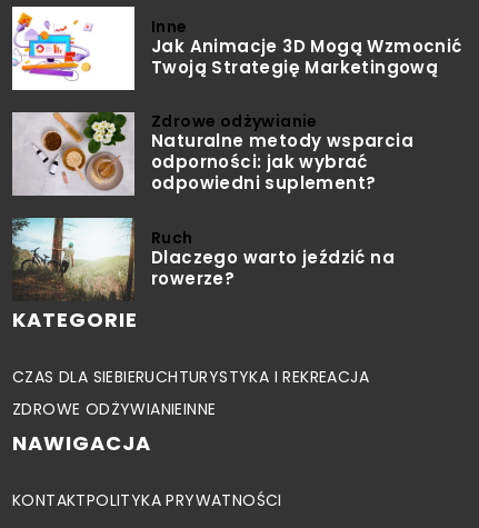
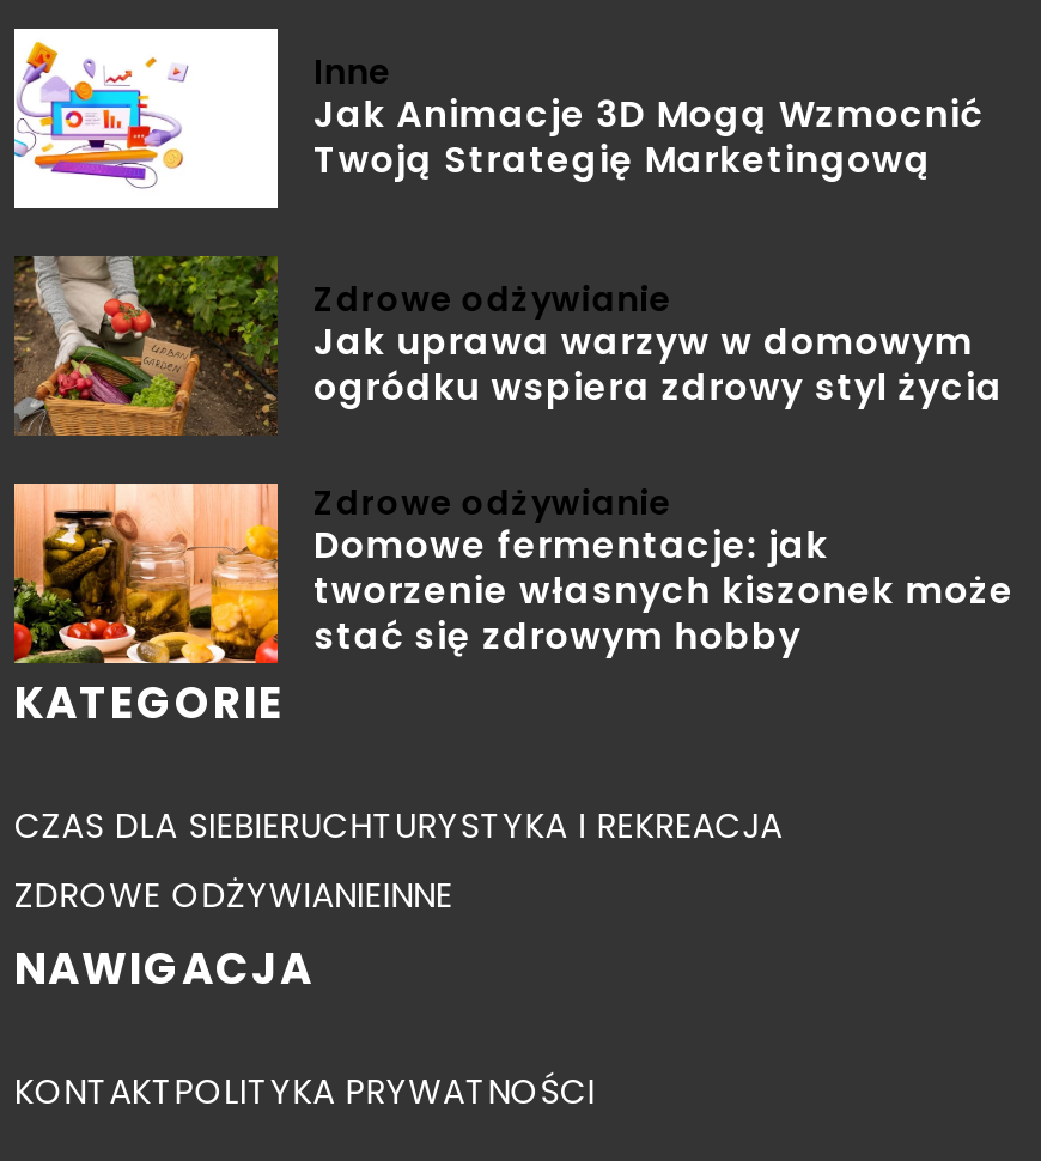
- [image]
- Naturalne metody wsparcia
- odporności: jak wybrać
- odpowiedni suplement?
+ [image]
+ Jak uprawa warzyw w domowym
+ ogródku wspiera zdrowy styl życia

- [image]
- Ruch
- Dlaczego warto jeździć na
- rowerze?
+ [image]
+ Zdrowe odżywianie
+ Domowe fermentacje: jak
+ tworzenie własnych kiszonek może
+ stać się zdrowym hobby
